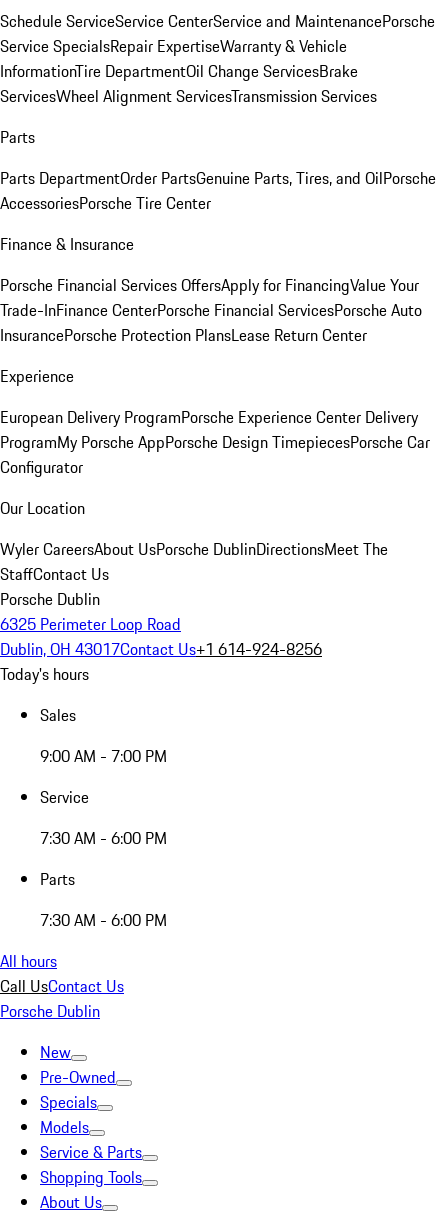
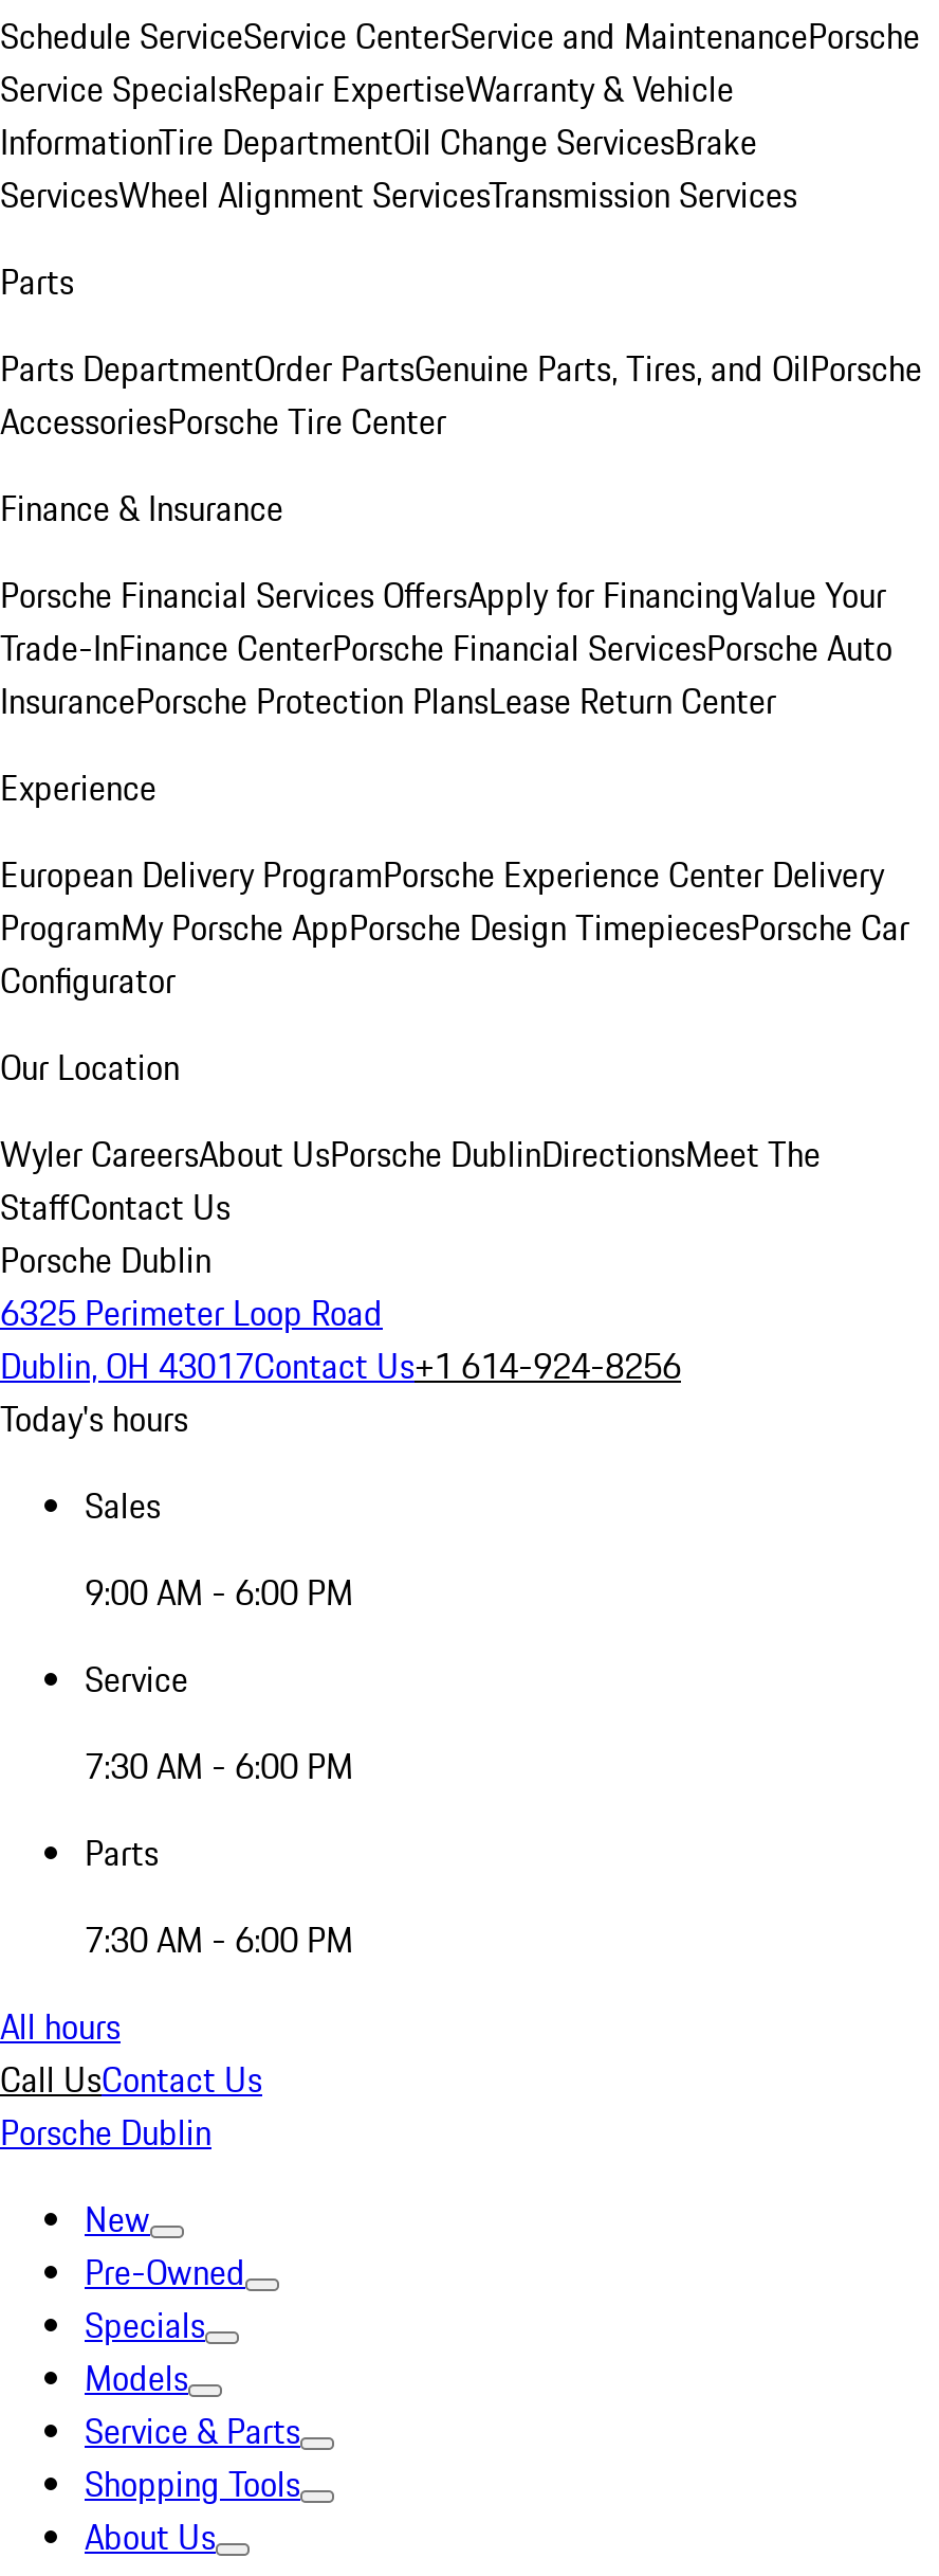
- 9:00 AM - 7:00 PM
+ 9:00 AM - 6:00 PM
